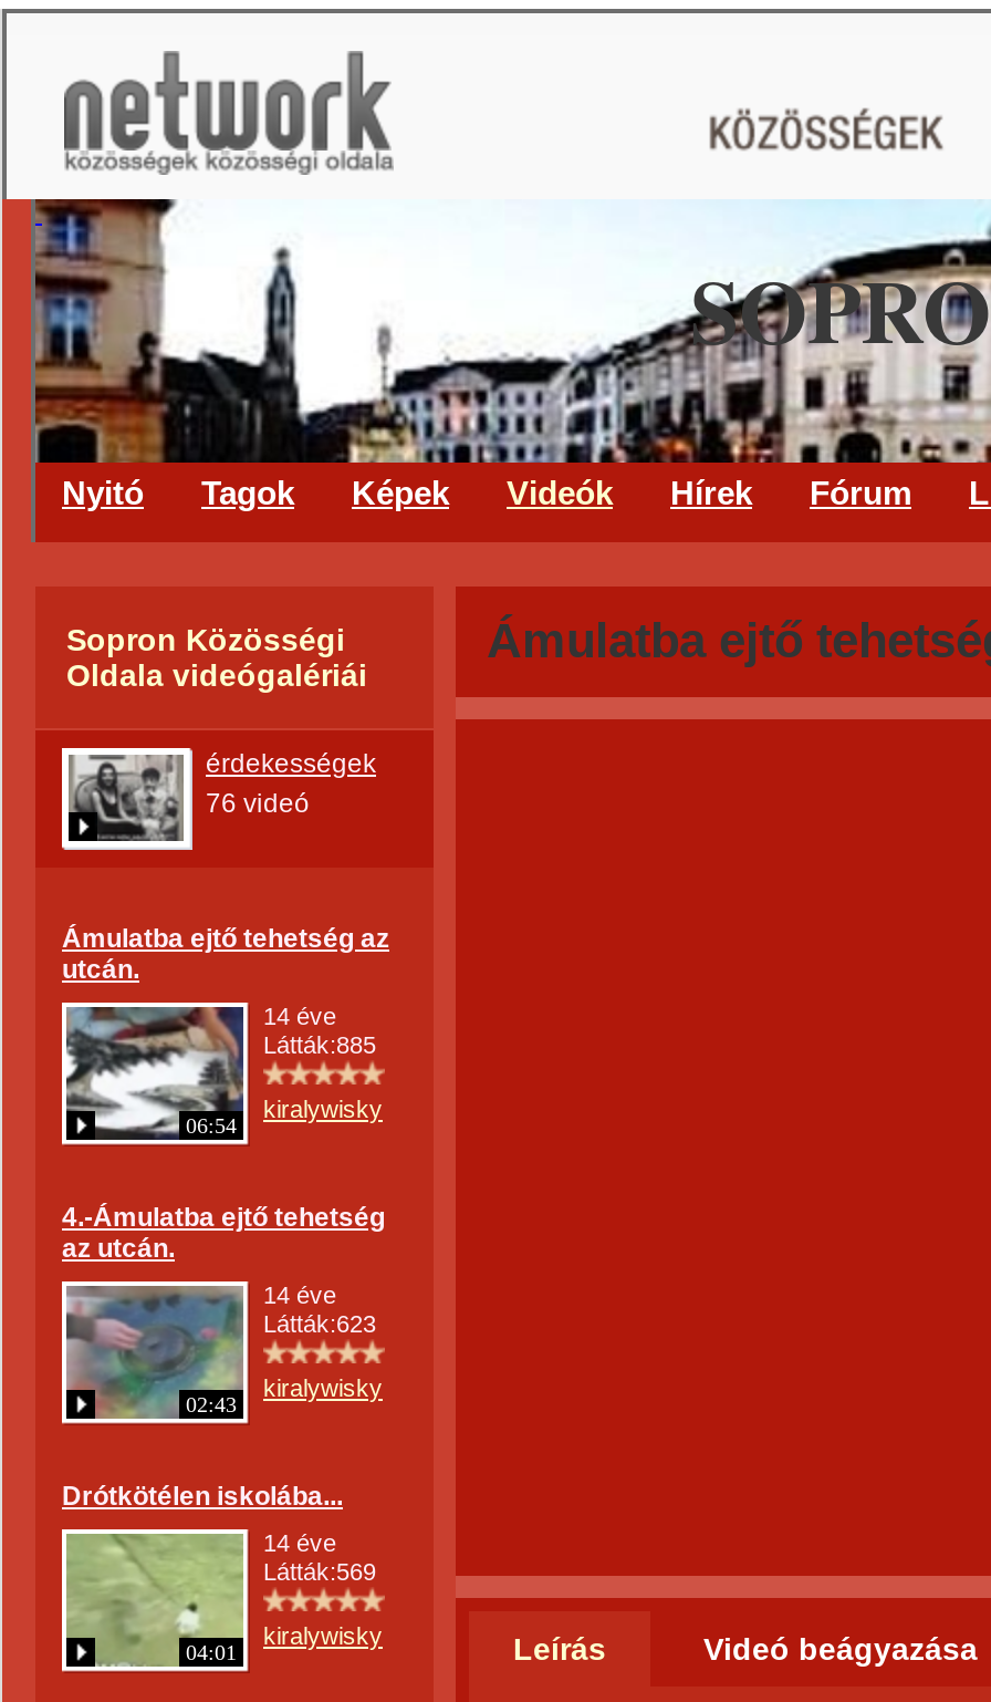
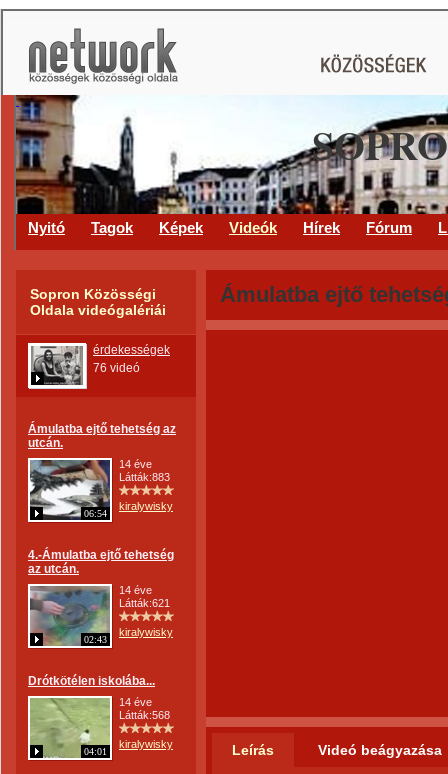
- Látták:885
+ Látták:883

- Látták:623
+ Látták:621

- Látták:569
+ Látták:568
